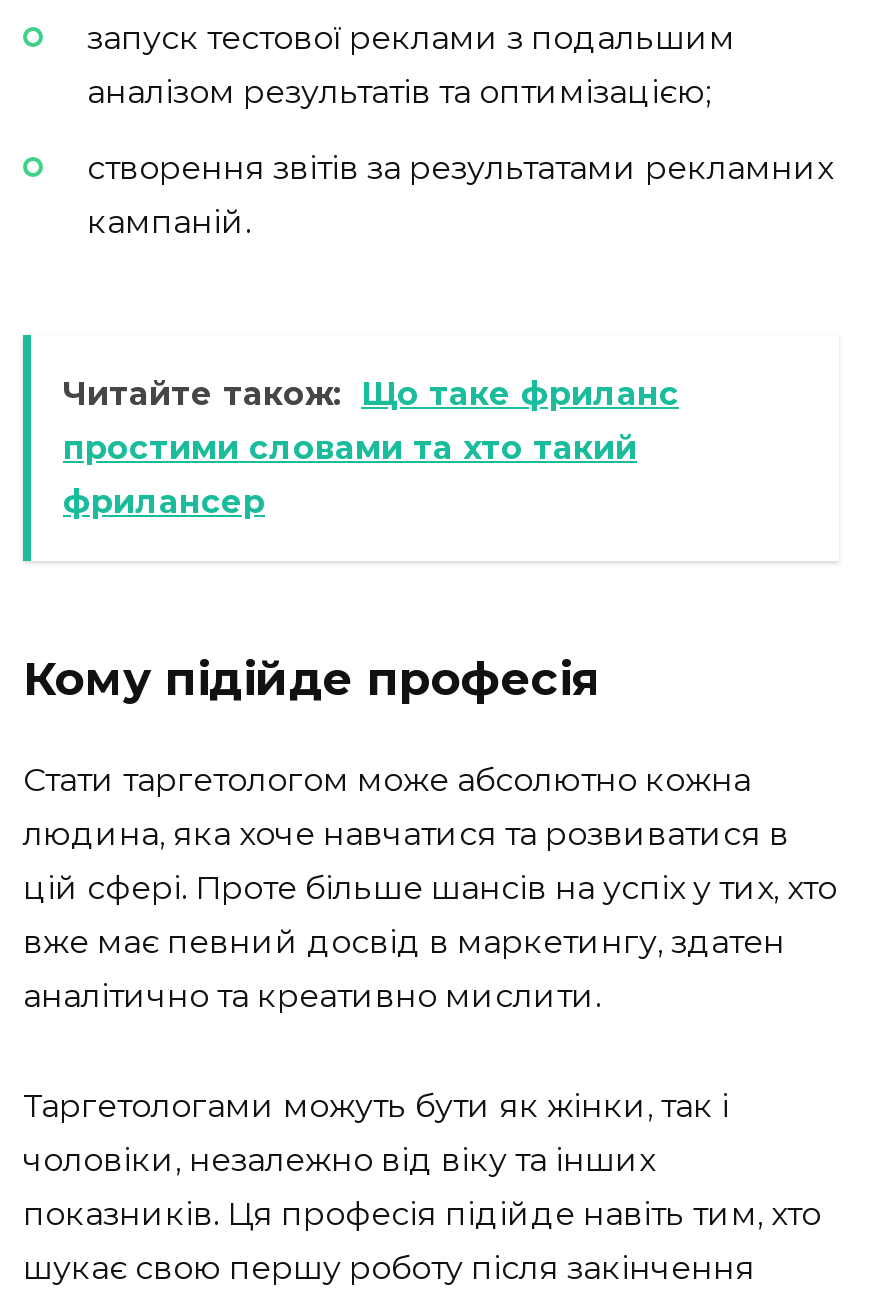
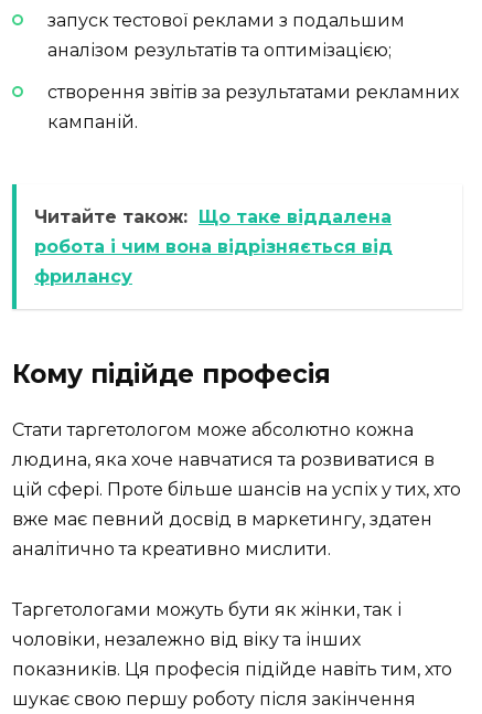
- Читайте також: Що таке фриланс
- простими словами та хто такий
- фрилансер
+ Читайте також: Що таке віддалена
+ робота і чим вона відрізняється від
+ фрилансу
